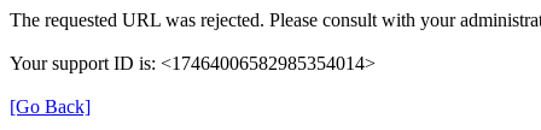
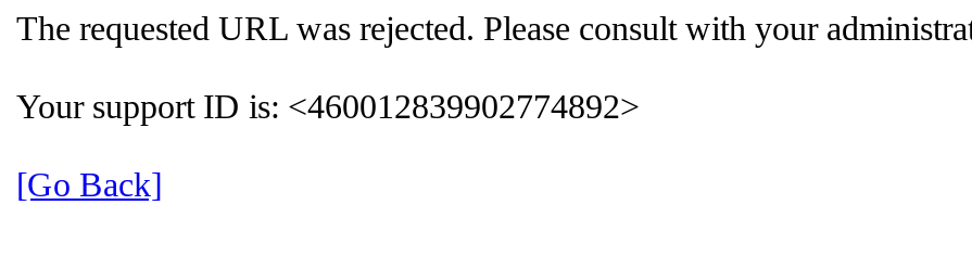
- Your support ID is: <17464006582985354014>
+ Your support ID is: <460012839902774892>
